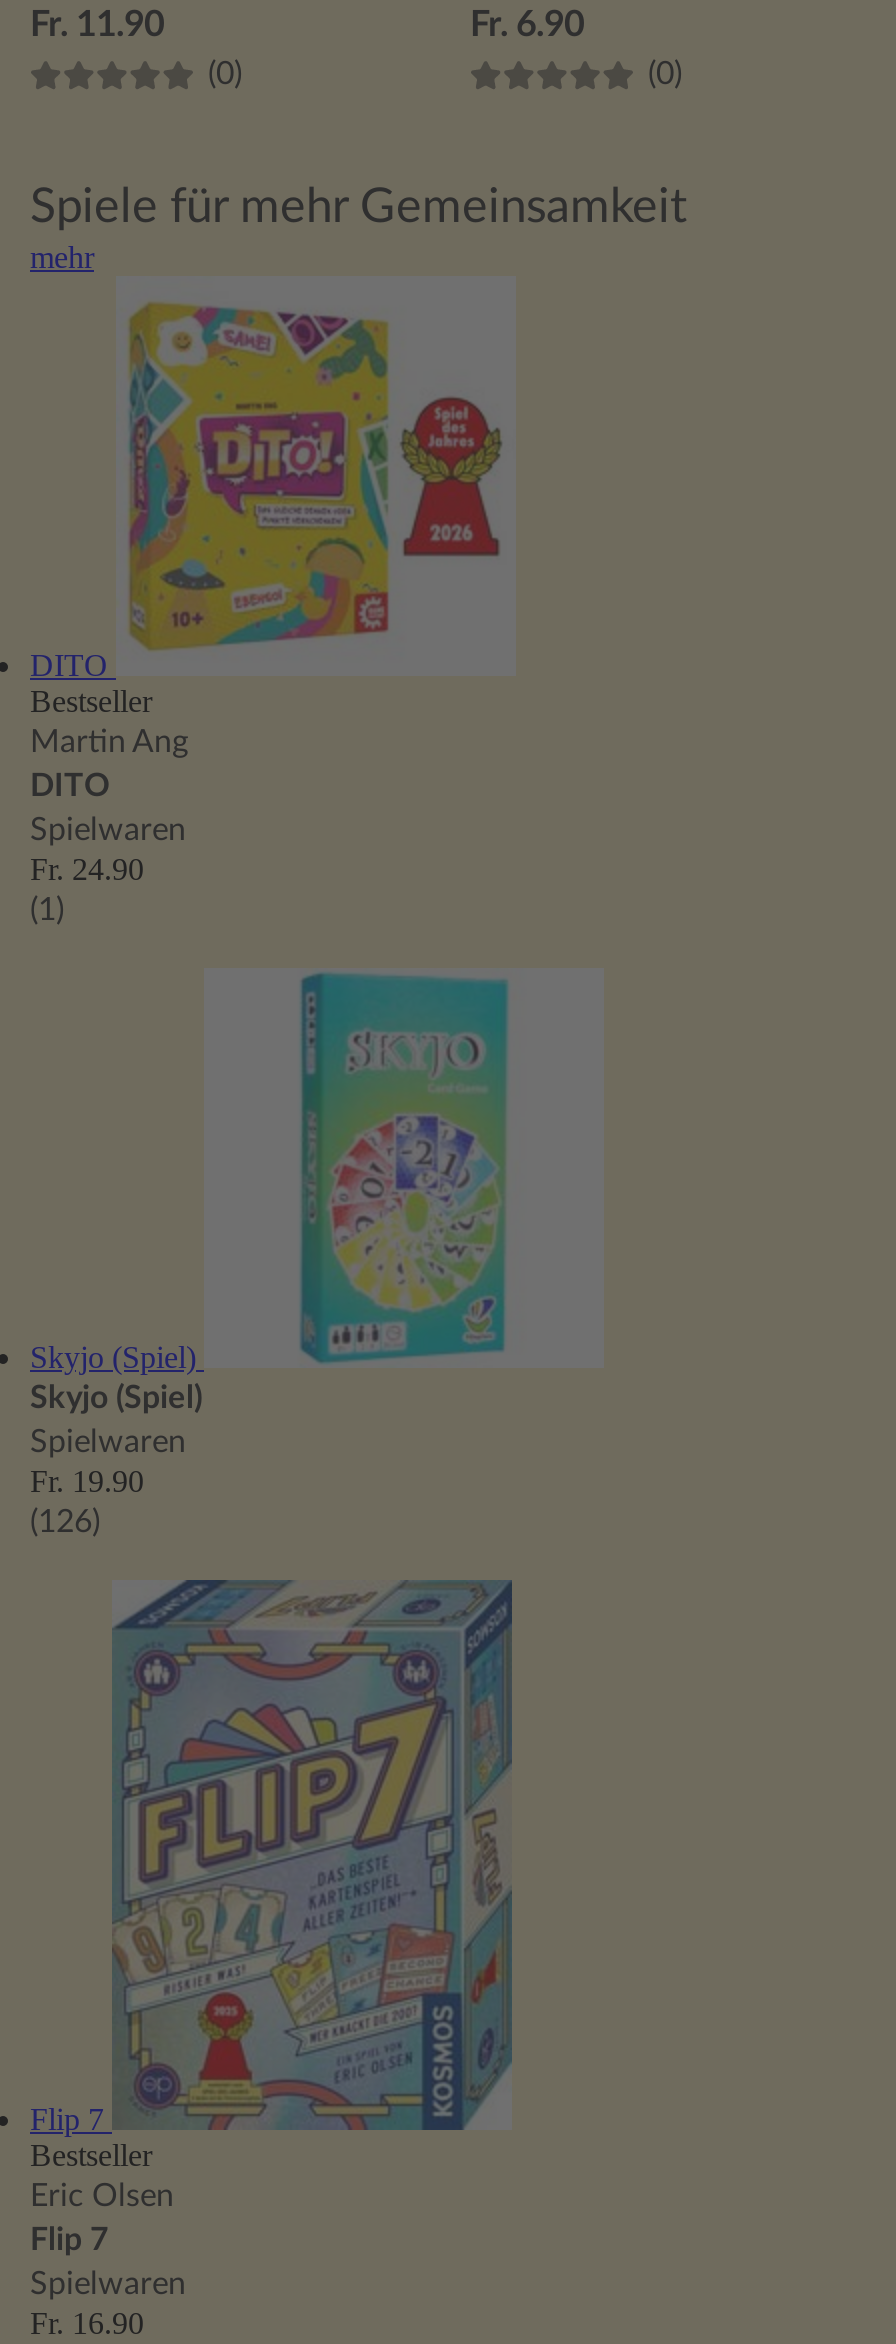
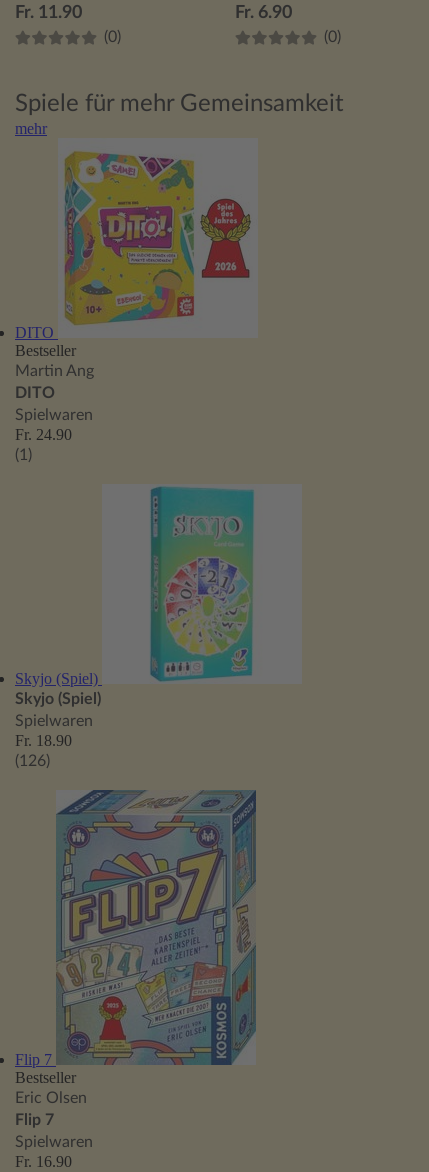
- Fr. 19.90
+ Fr. 18.90
